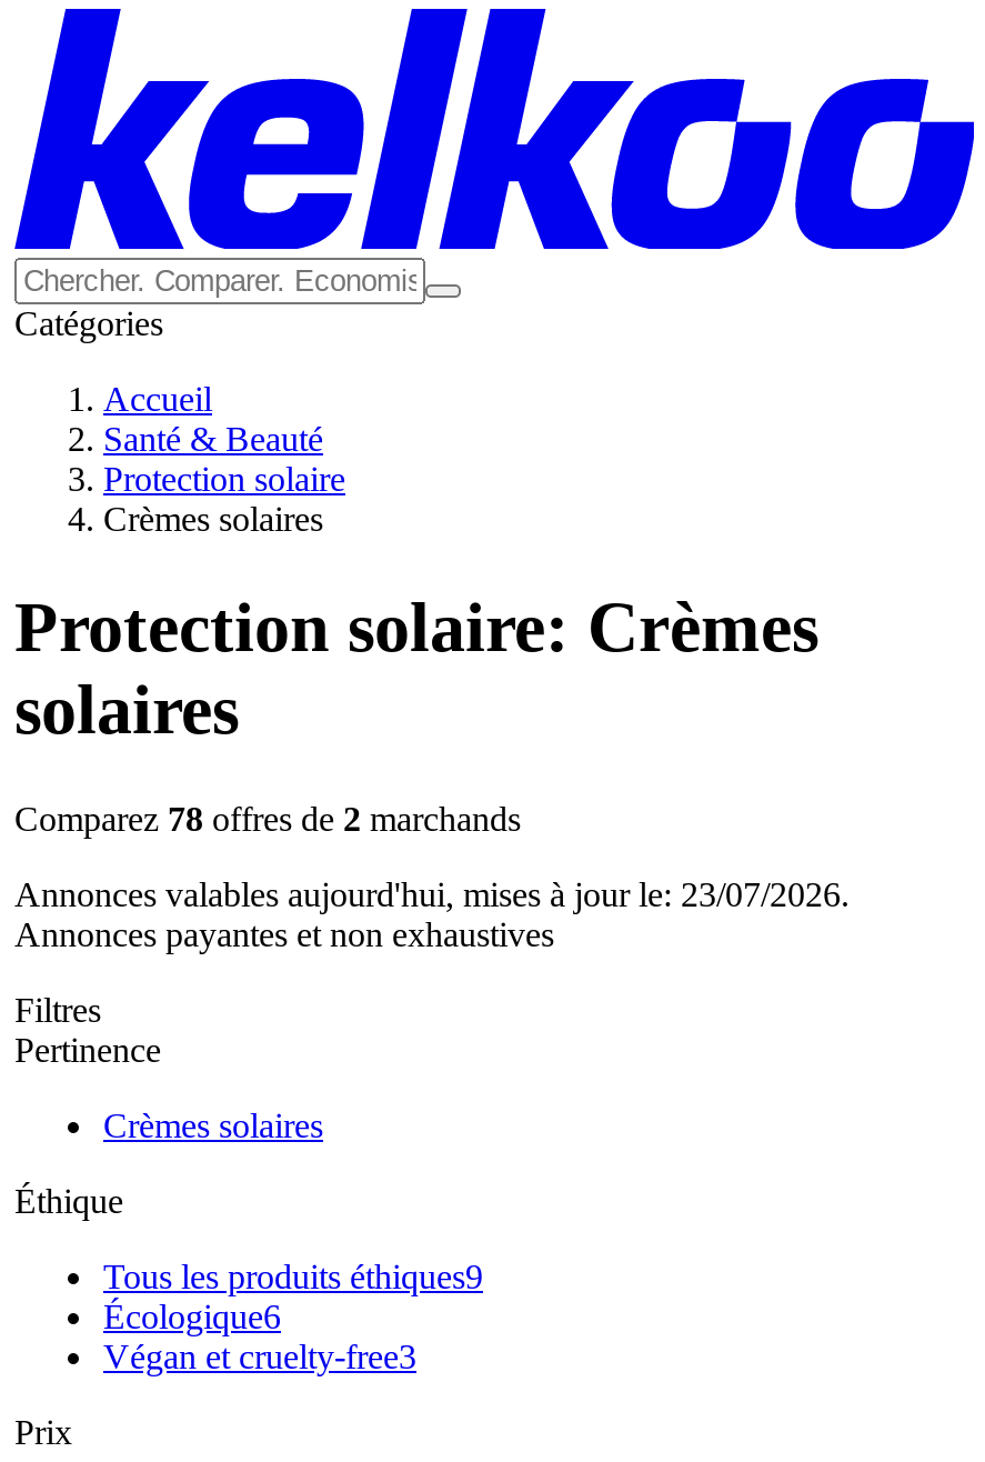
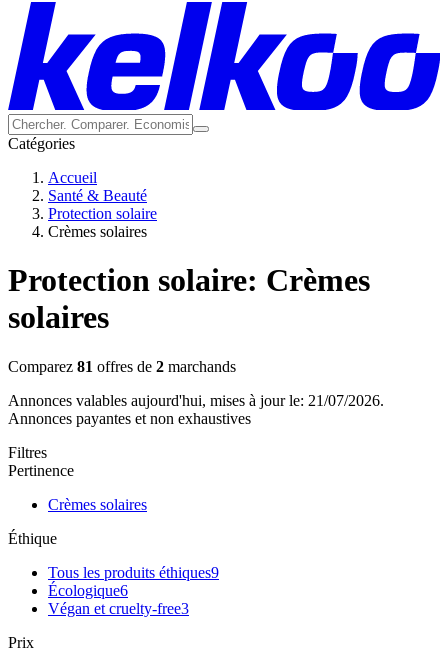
- Comparez 78 offres de 2 marchands
+ Comparez 81 offres de 2 marchands

- Annonces valables aujourd'hui, mises à jour le: 23/07/2026.
+ Annonces valables aujourd'hui, mises à jour le: 21/07/2026.
